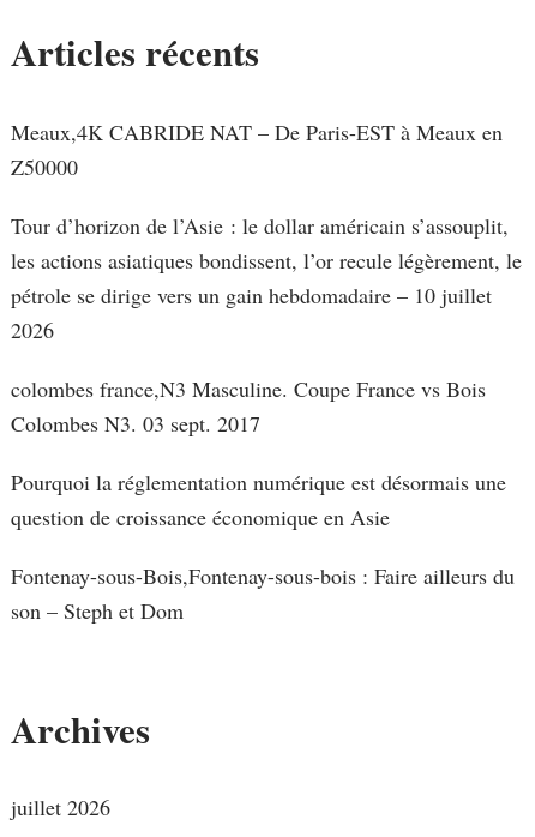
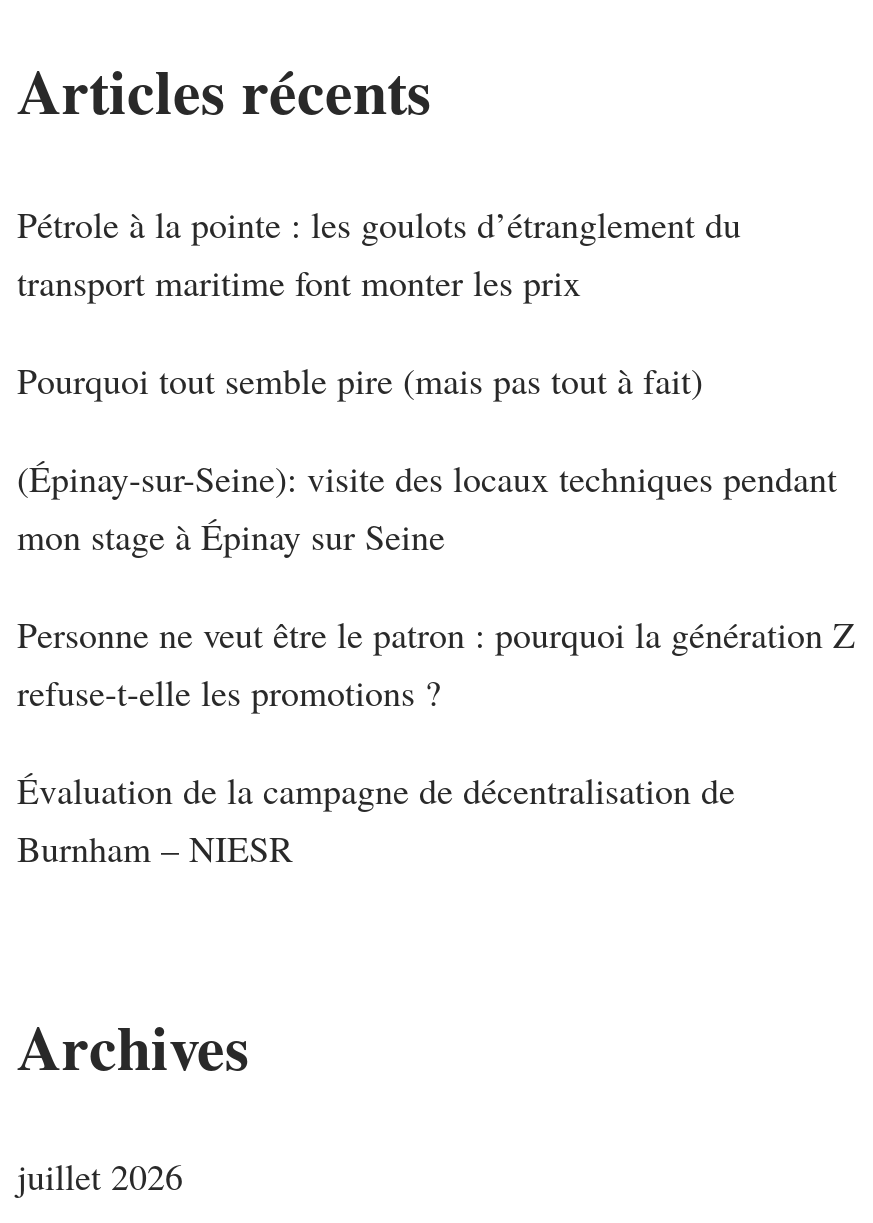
- Meaux,4K CABRIDE NAT – De Paris-EST à Meaux en
- Z50000
+ Pétrole à la pointe : les goulots d’étranglement du
+ transport maritime font monter les prix

- Tour d’horizon de l’Asie : le dollar américain s’assouplit,
- les actions asiatiques bondissent, l’or recule légèrement, le
- pétrole se dirige vers un gain hebdomadaire – 10 juillet
- 2026
+ Pourquoi tout semble pire (mais pas tout à fait)

- colombes france,N3 Masculine. Coupe France vs Bois
- Colombes N3. 03 sept. 2017
+ (Épinay-sur-Seine): visite des locaux techniques pendant
+ mon stage à Épinay sur Seine

- Pourquoi la réglementation numérique est désormais une
- question de croissance économique en Asie
+ Personne ne veut être le patron : pourquoi la génération Z
+ refuse-t-elle les promotions ?

- Fontenay-sous-Bois,Fontenay-sous-bois : Faire ailleurs du
- son – Steph et Dom
+ Évaluation de la campagne de décentralisation de
+ Burnham – NIESR
